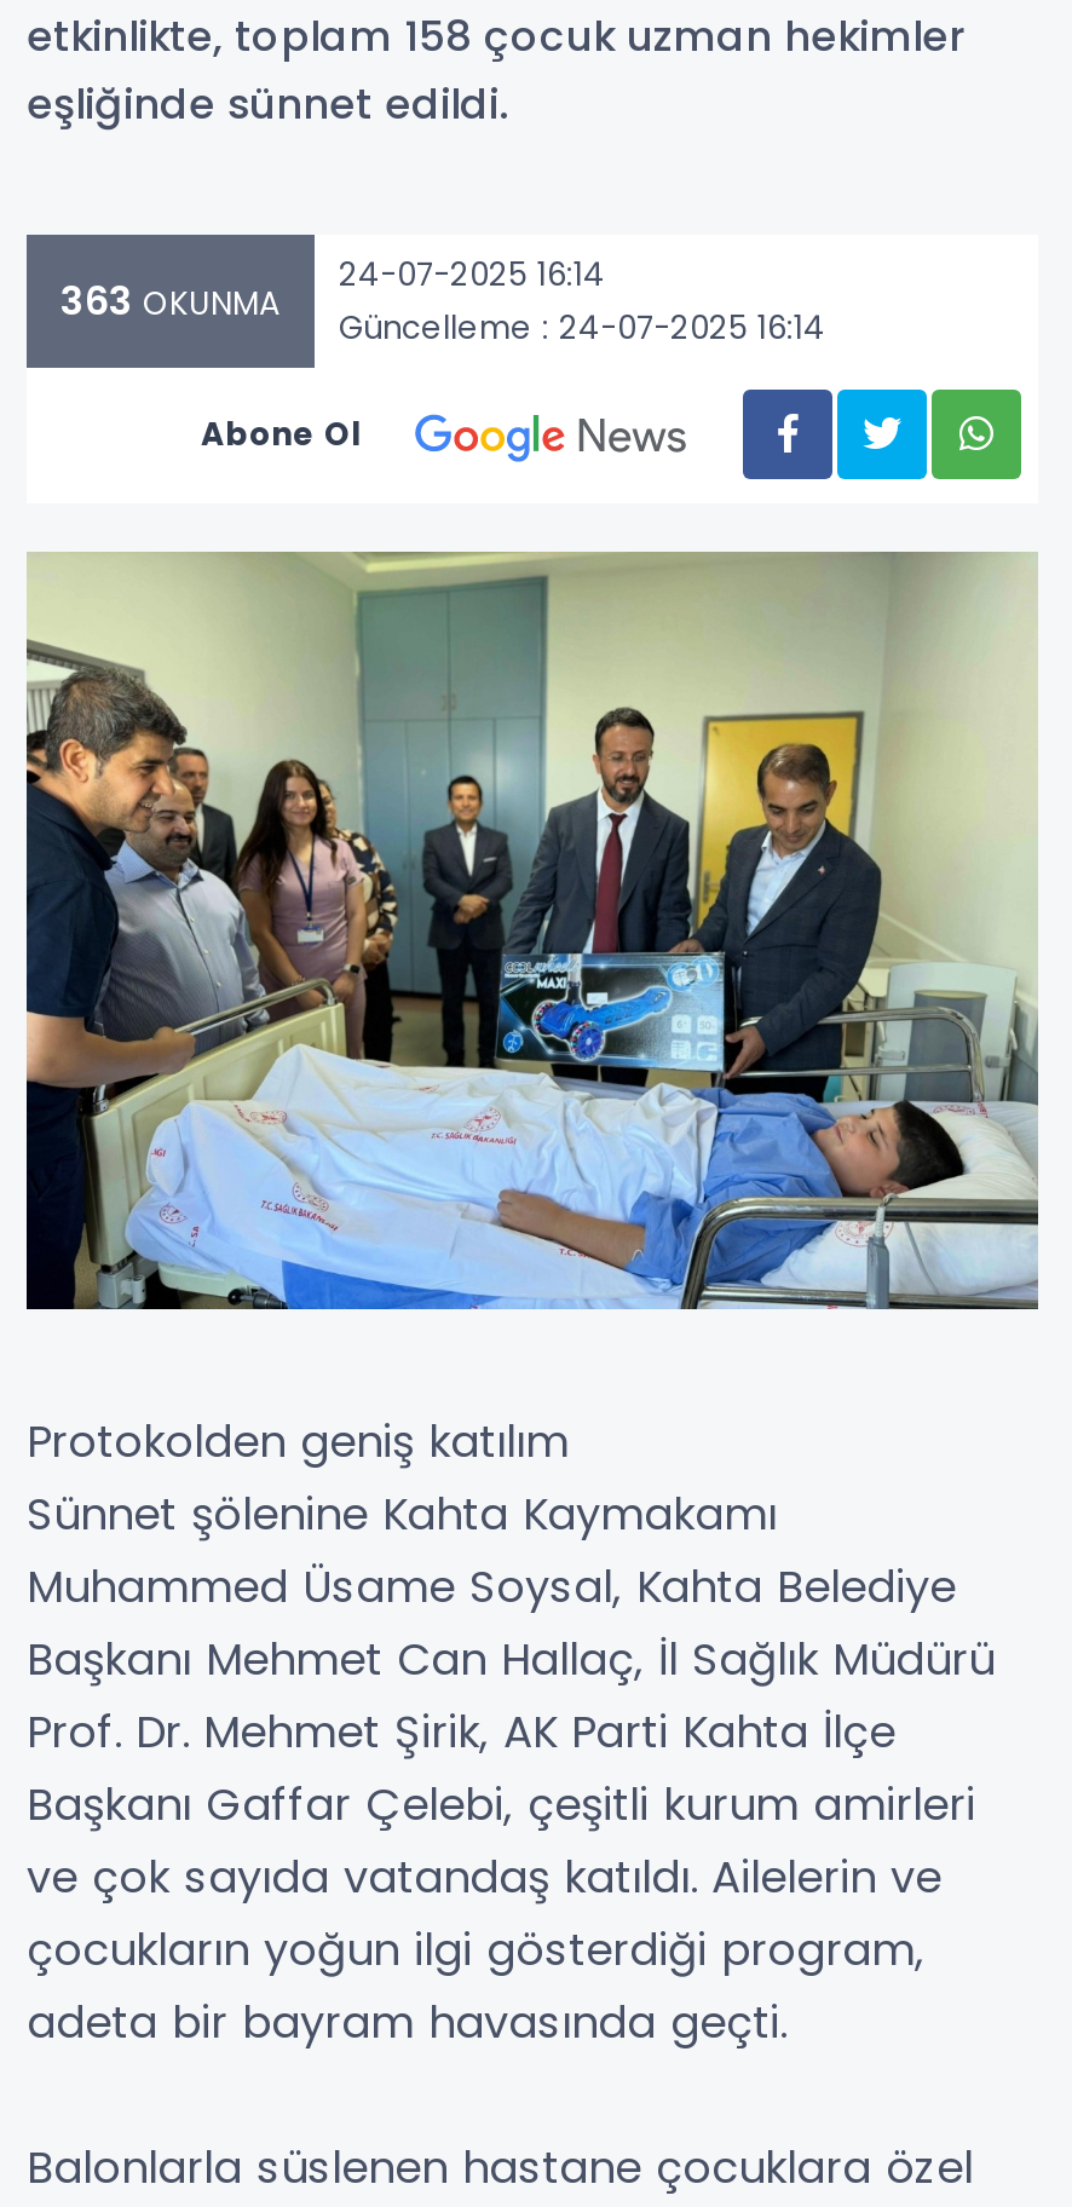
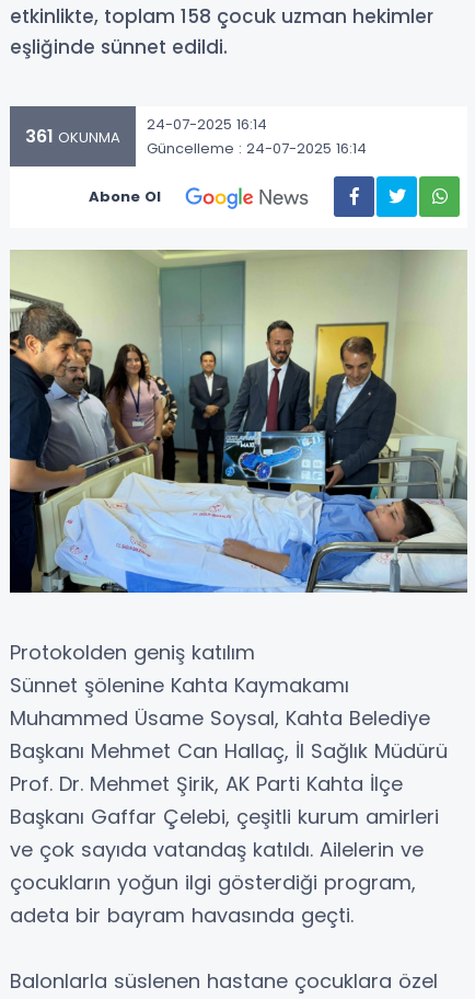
- 363 OKUNMA 24-07-2025 16:14 Güncelleme : 24-07-2025 16:14
+ 361 OKUNMA 24-07-2025 16:14 Güncelleme : 24-07-2025 16:14
